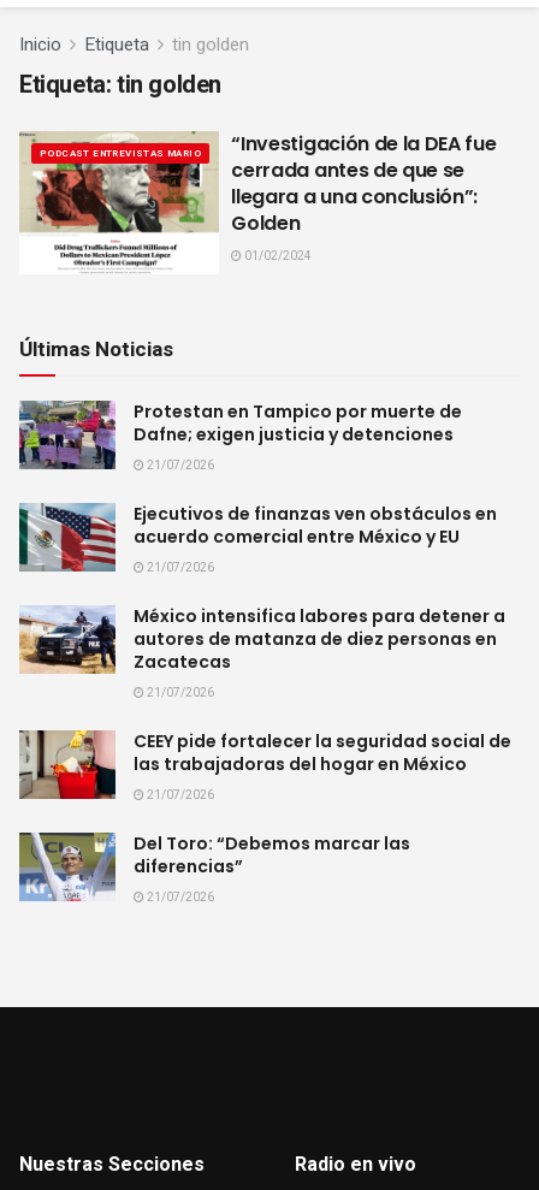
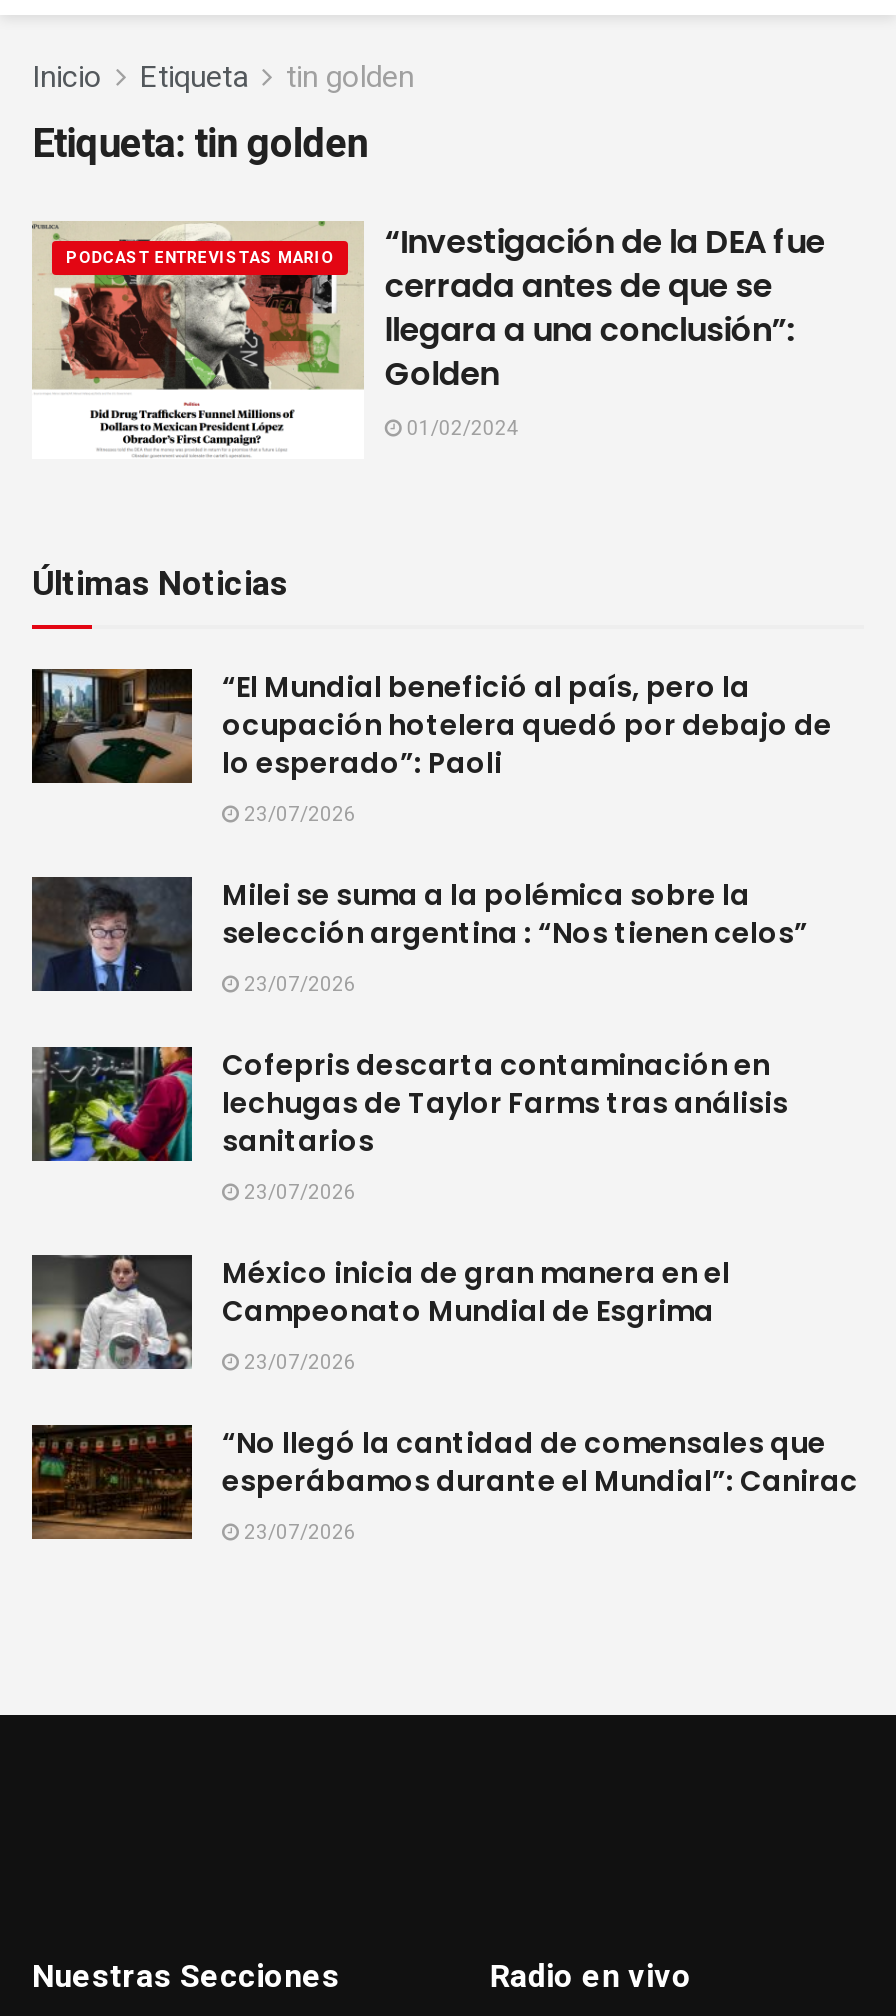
- [image]
- Protestan en Tampico por muerte de
- Dafne; exigen justicia y detenciones
- 21/07/2026
+ [image]
+ “El Mundial benefició al país, pero la
+ ocupación hotelera quedó por debajo de
+ lo esperado”: Paoli
+ 23/07/2026

- [image]
- Ejecutivos de finanzas ven obstáculos en
- acuerdo comercial entre México y EU
- 21/07/2026
+ [image]
+ Milei se suma a la polémica sobre la
+ selección argentina : “Nos tienen celos”
+ 23/07/2026

- [image]
- México intensifica labores para detener a
- autores de matanza de diez personas en
- Zacatecas
- 21/07/2026
+ [image]
+ Cofepris descarta contaminación en
+ lechugas de Taylor Farms tras análisis
+ sanitarios
+ 23/07/2026

- [image]
- CEEY pide fortalecer la seguridad social de
- las trabajadoras del hogar en México
- 21/07/2026
+ [image]
+ México inicia de gran manera en el
+ Campeonato Mundial de Esgrima
+ 23/07/2026

- [image]
- Del Toro: “Debemos marcar las
- diferencias”
- 21/07/2026
+ [image]
+ “No llegó la cantidad de comensales que
+ esperábamos durante el Mundial”: Canirac
+ 23/07/2026
